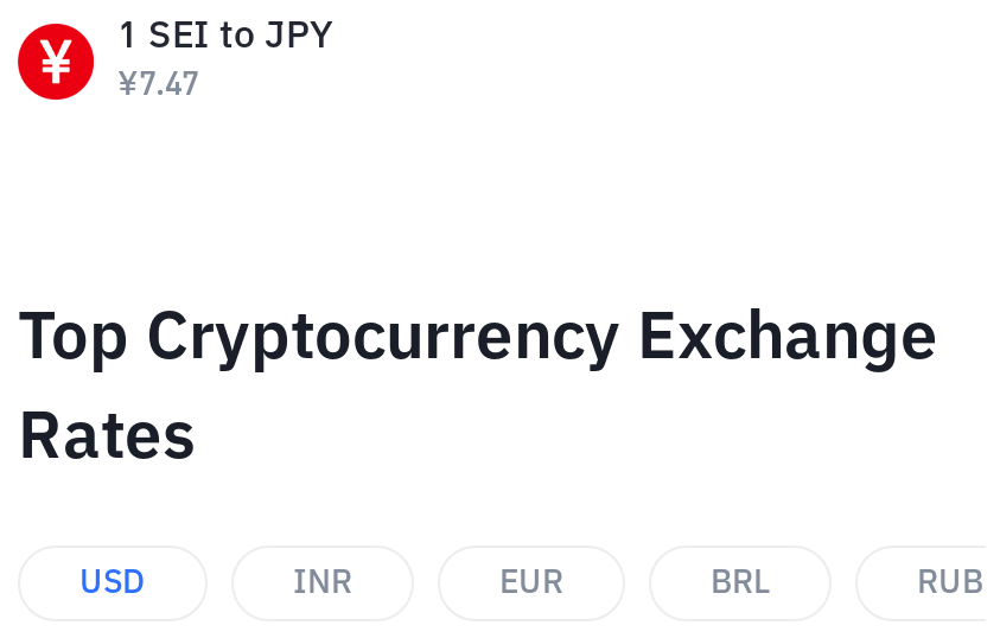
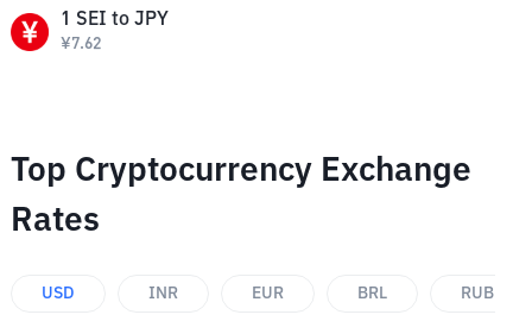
- ¥7.47
+ ¥7.62
